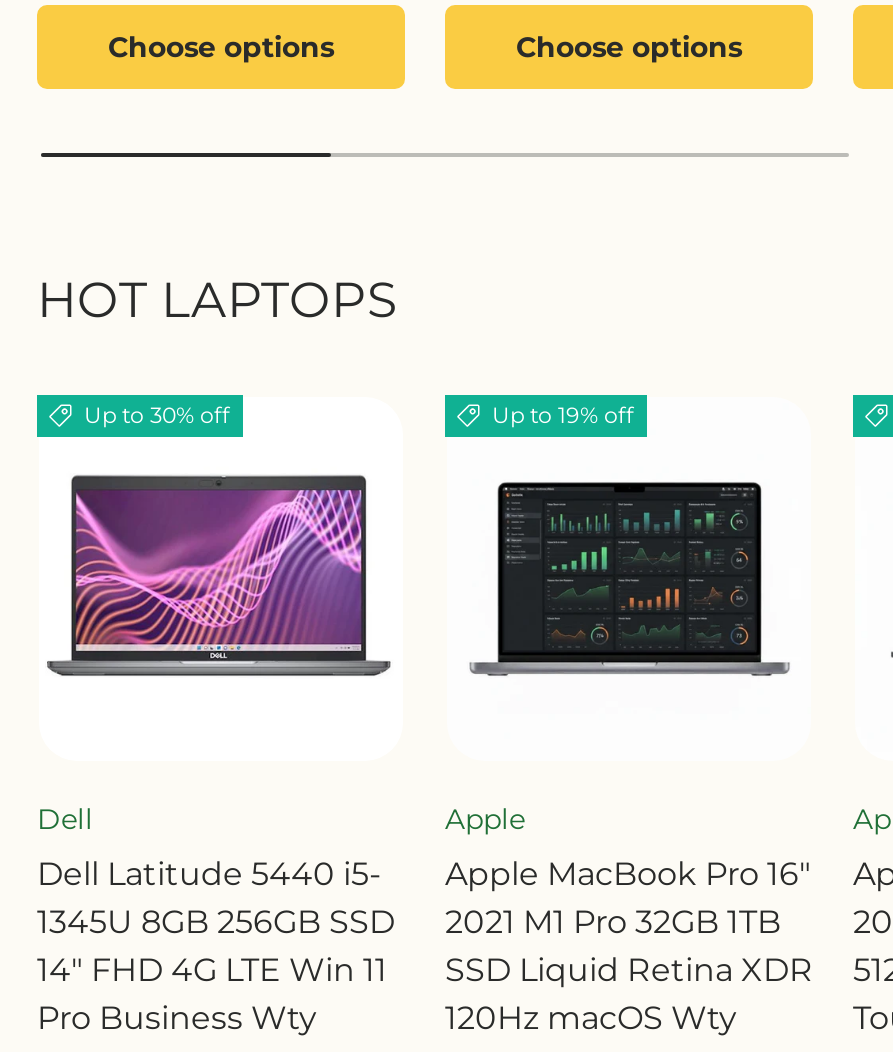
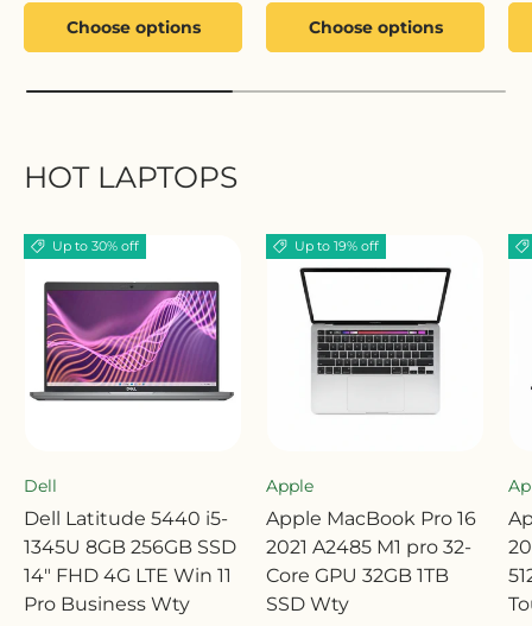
- [image]
+ [image]

- Apple MacBook Pro 16"
- 2021 M1 Pro 32GB 1TB
- SSD Liquid Retina XDR
- 120Hz macOS Wty
+ Apple MacBook Pro 16
+ 2021 A2485 M1 pro 32-
+ Core GPU 32GB 1TB
+ SSD Wty
